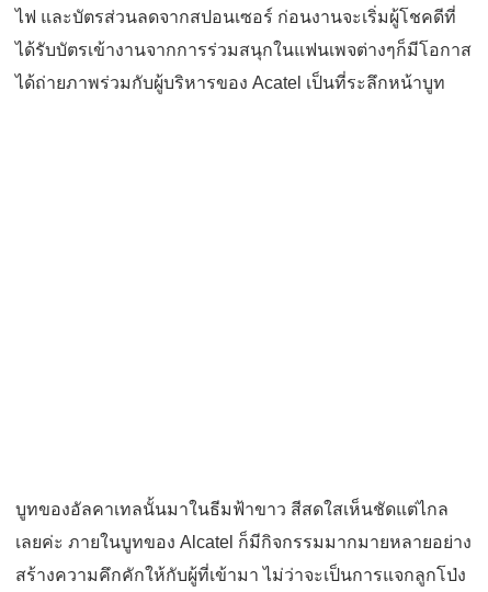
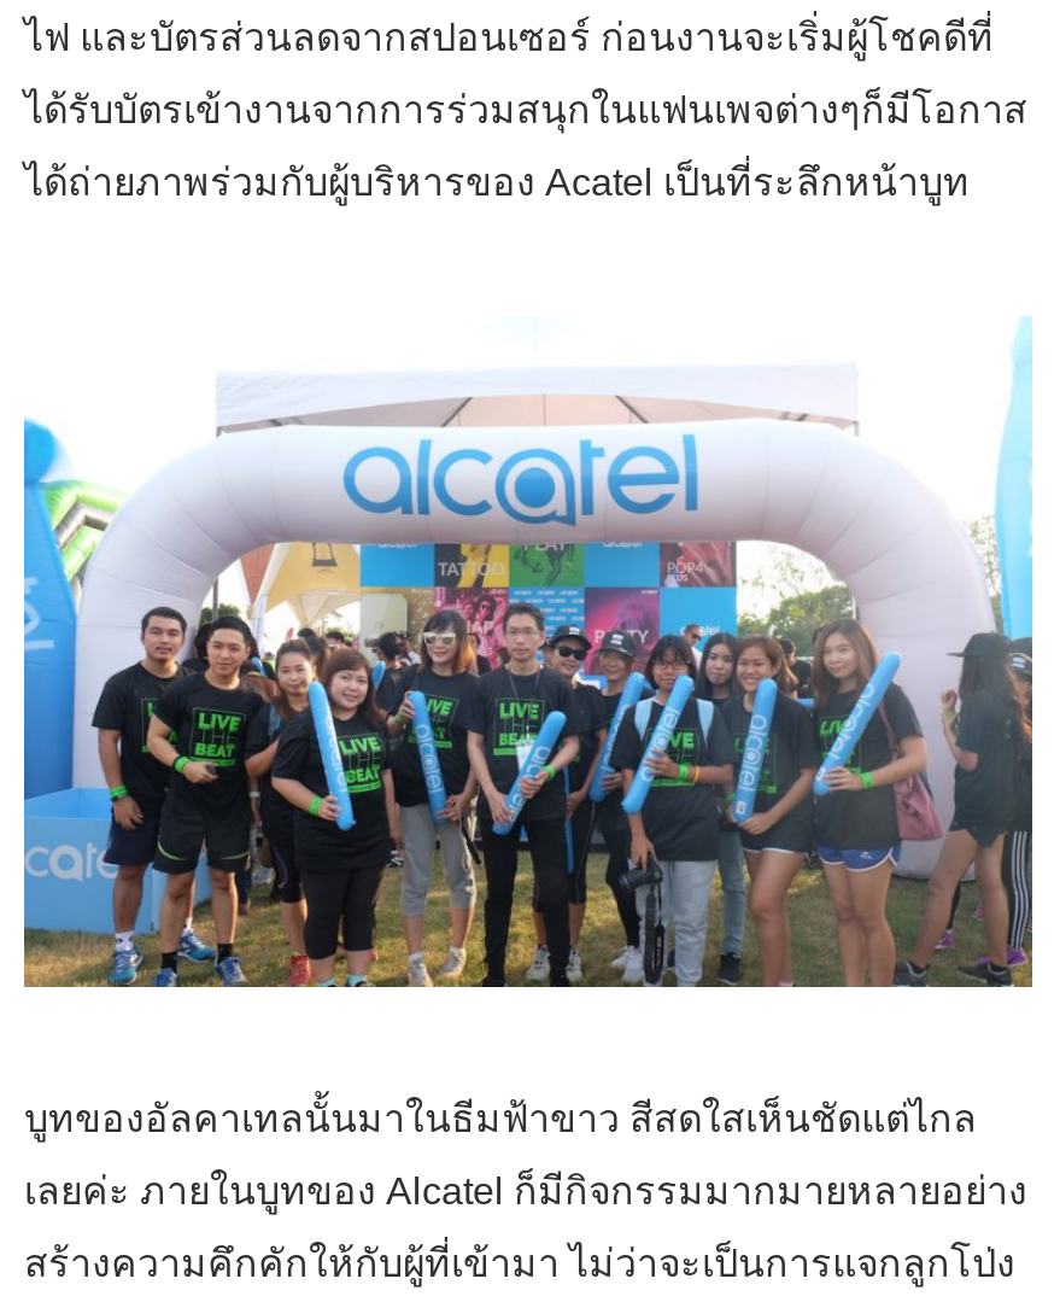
+ [image]
